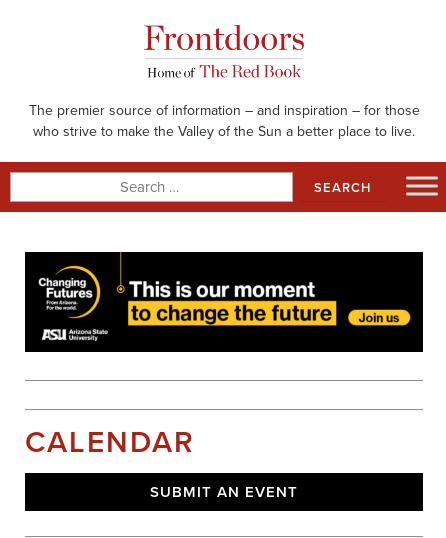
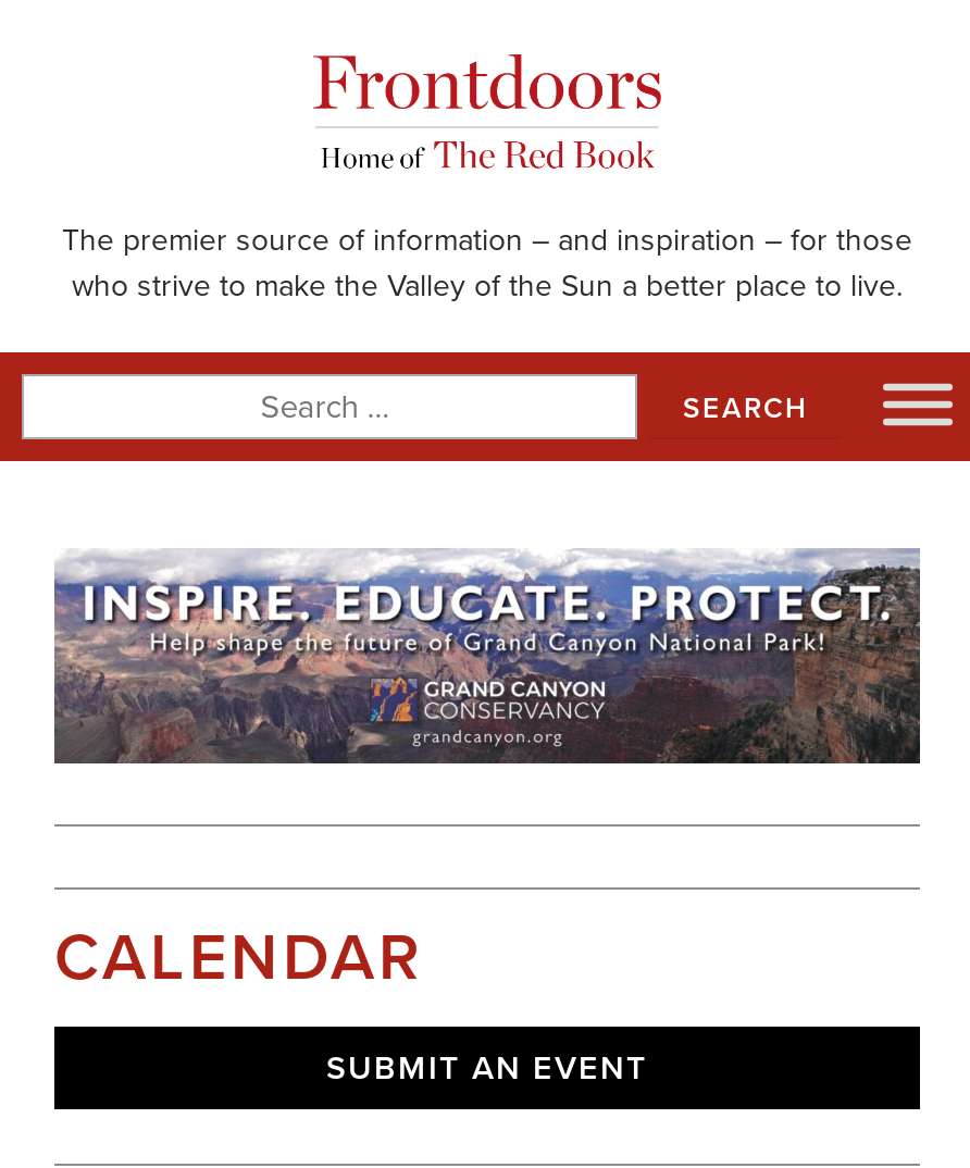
- [image]
+ [image]
